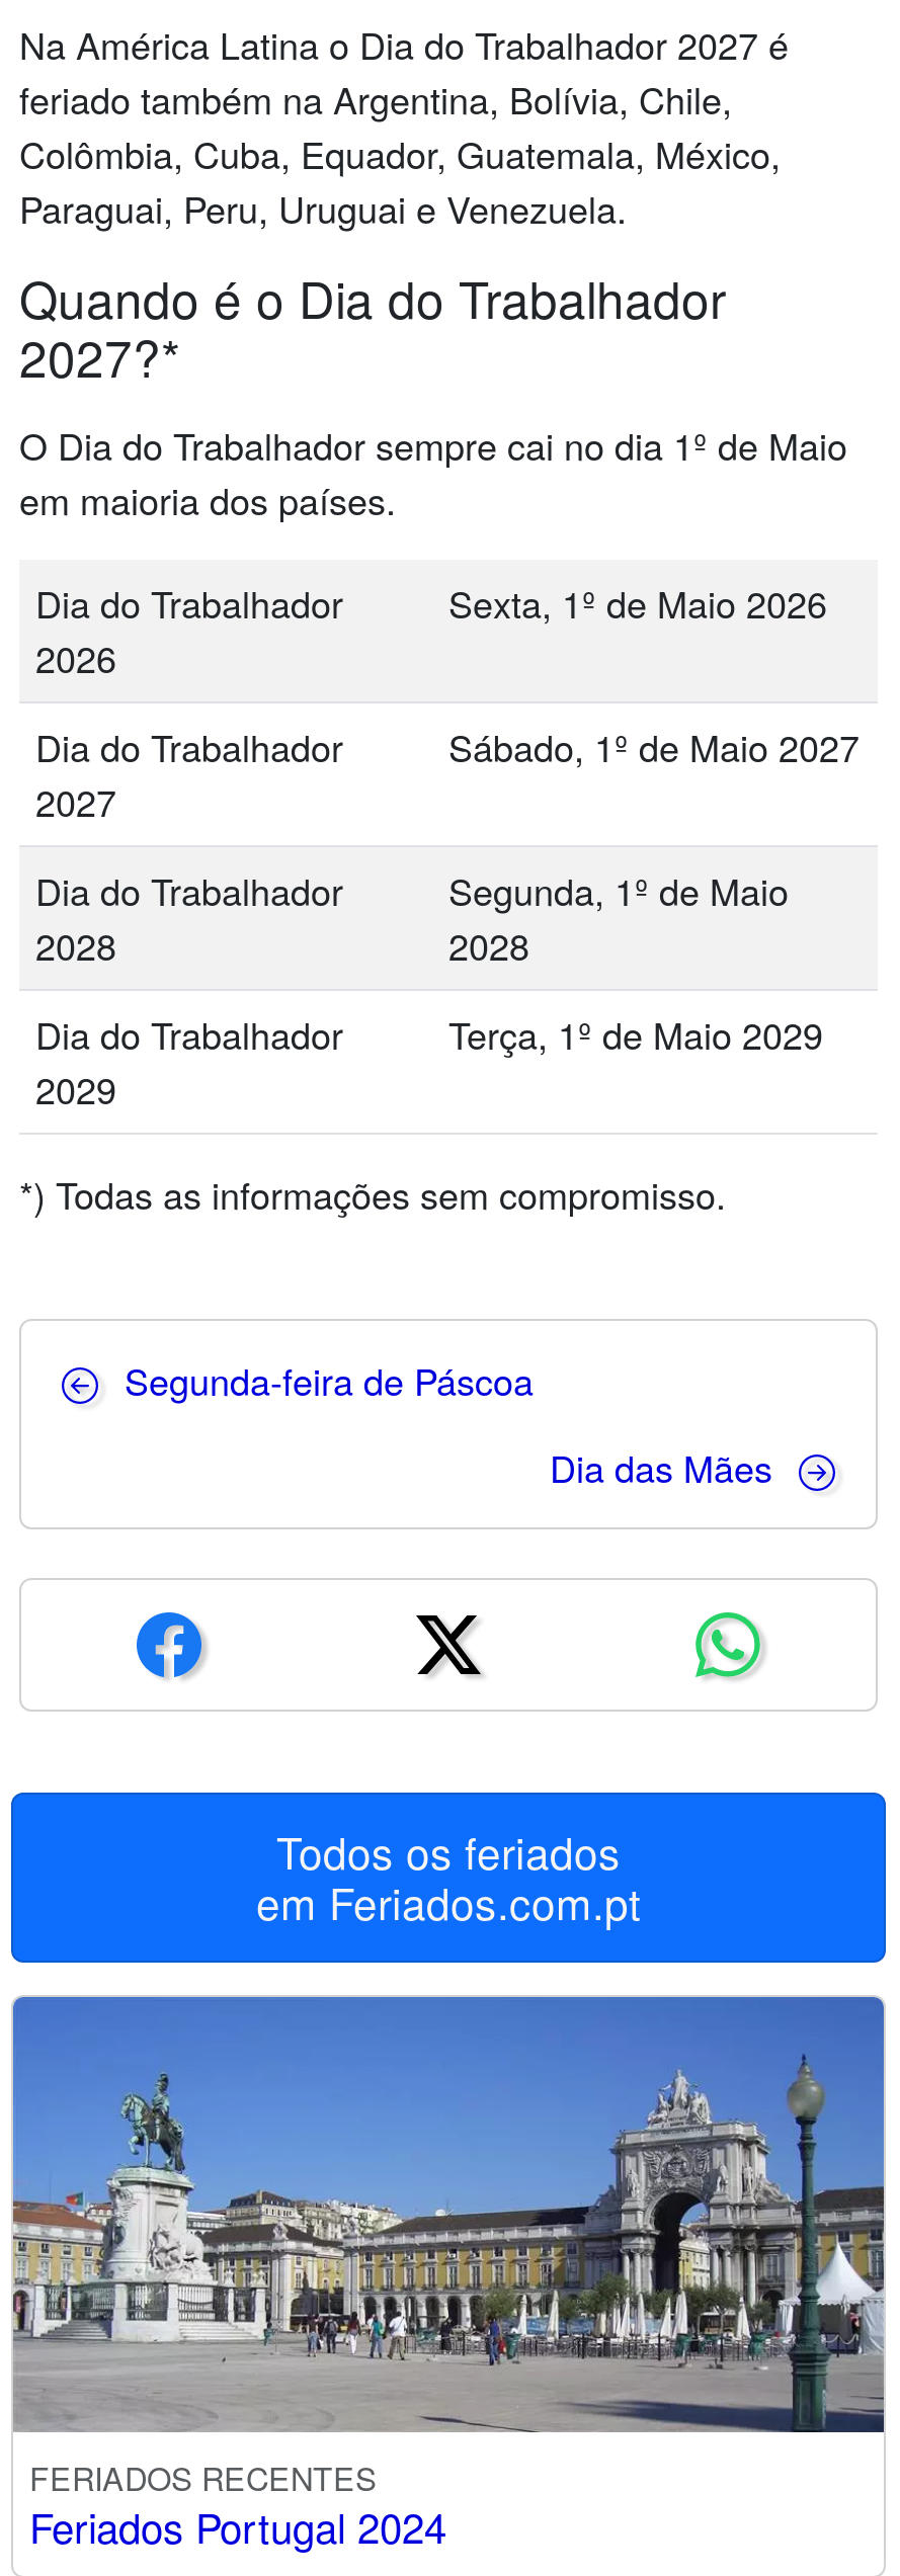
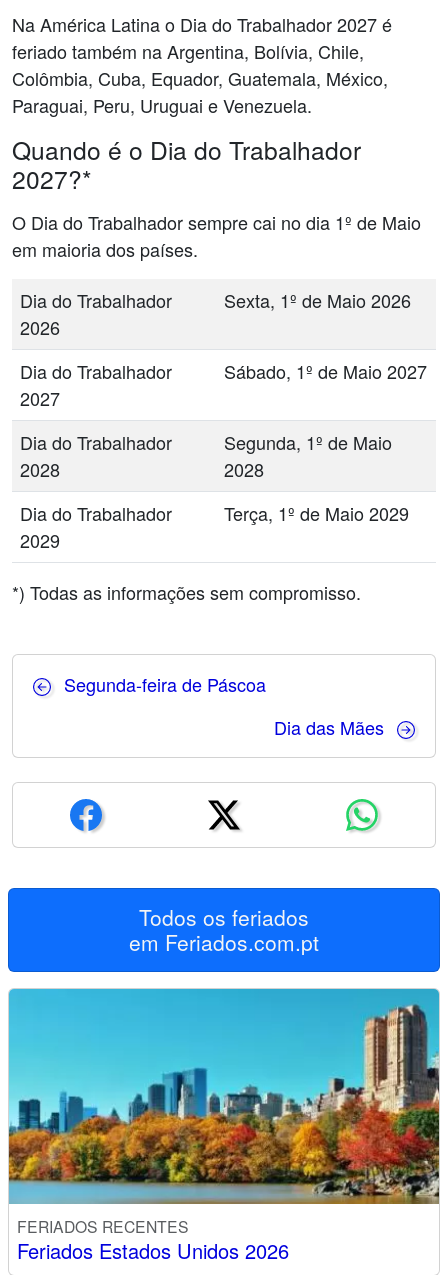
- [image]
- Feriados Portugal 2024
+ [image]
+ Feriados Estados Unidos 2026
